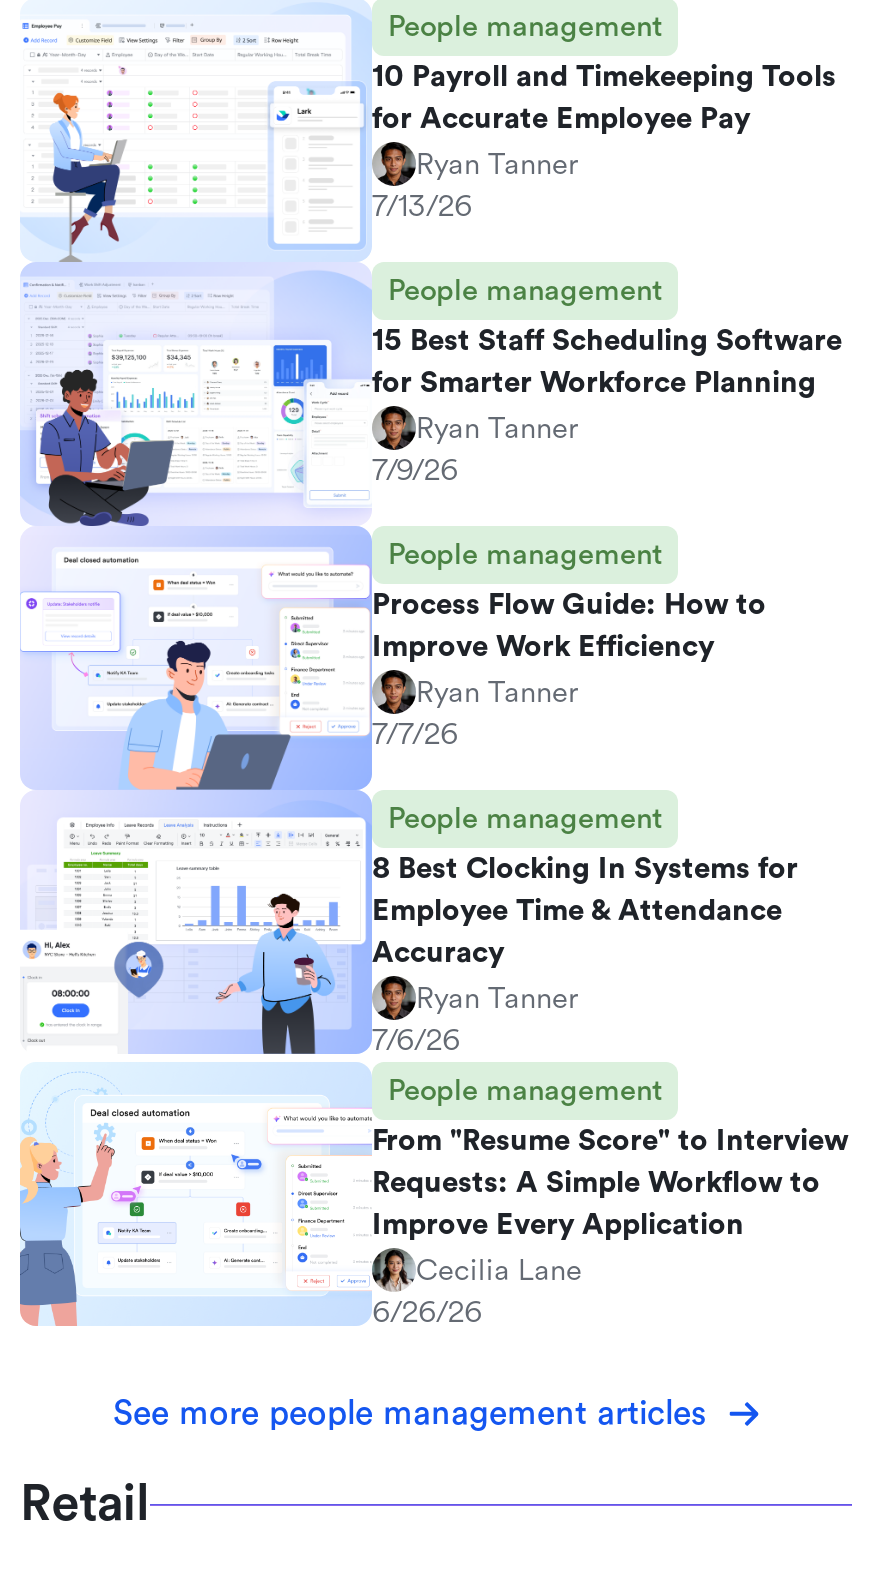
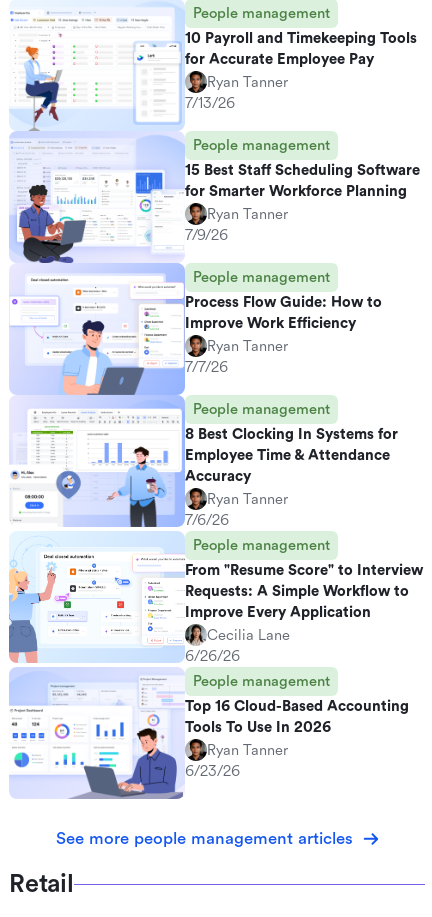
+ [image]
+ People management
+ Top 16 Cloud-Based Accounting
+ Tools To Use In 2026
+ Ryan Tanner
+ 6/23/26
